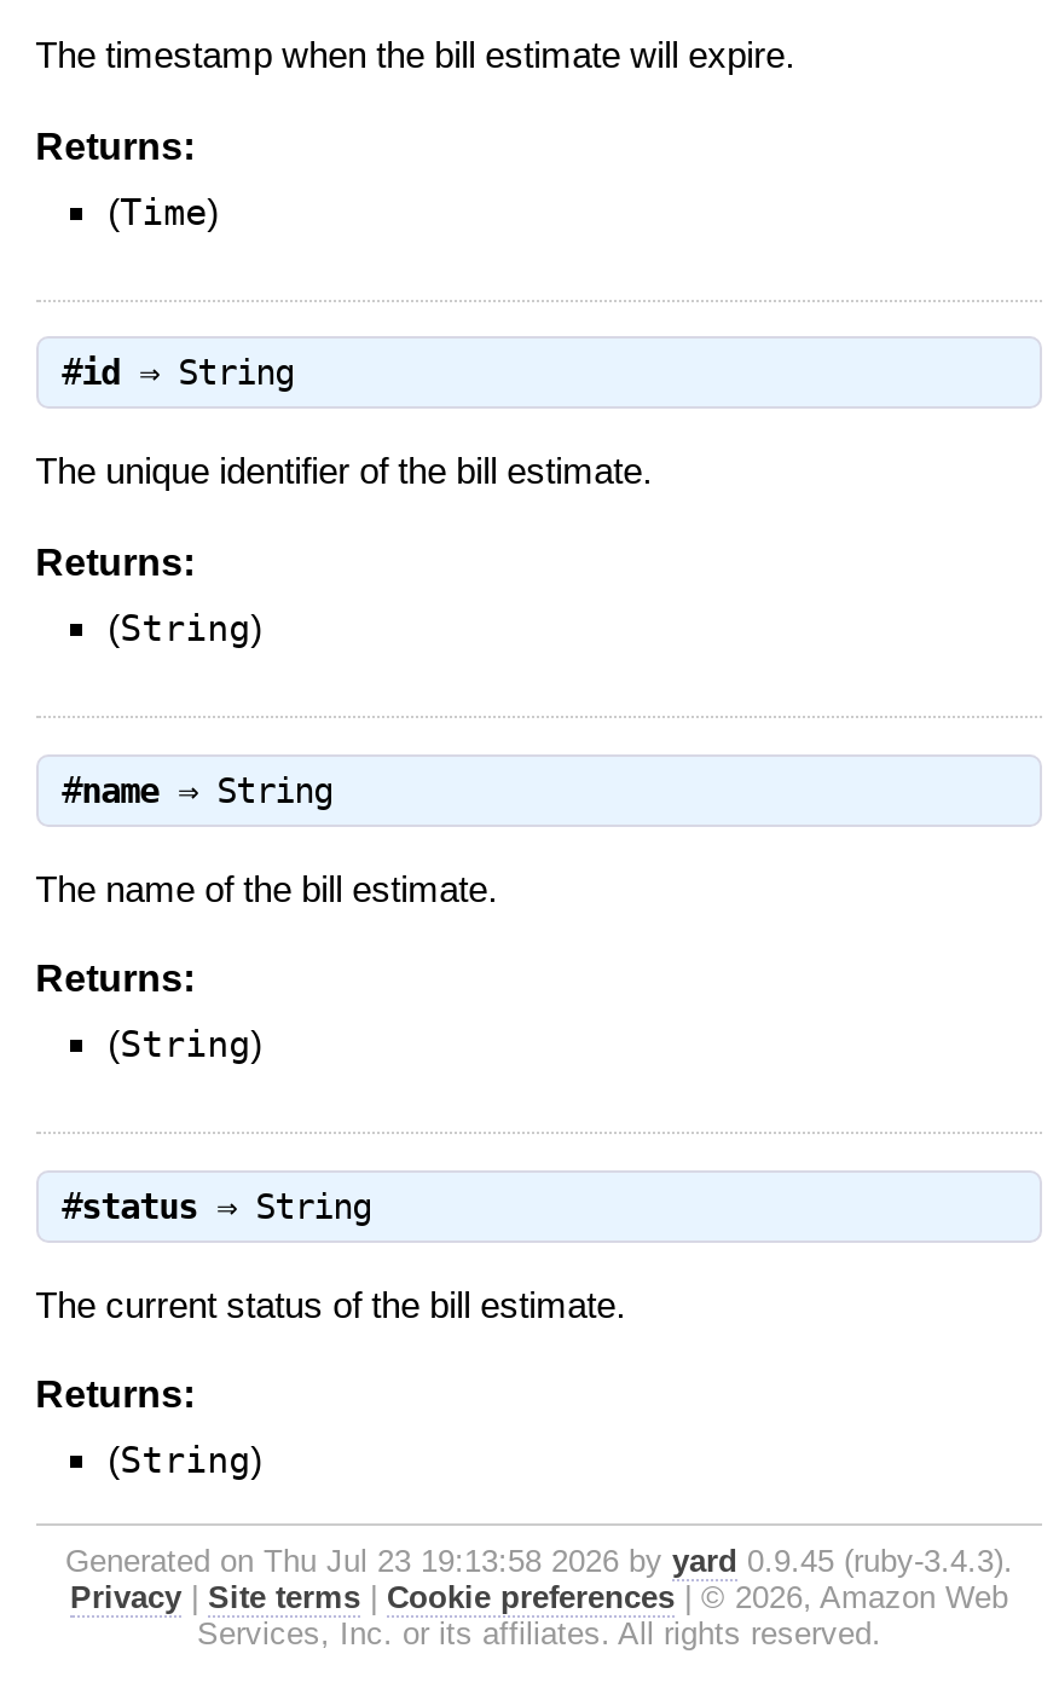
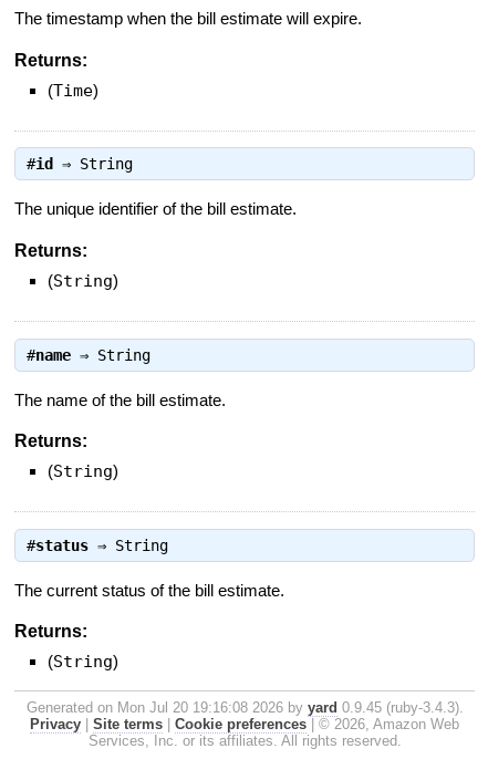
- Generated on Thu Jul 23 19:13:58 2026 by yard 0.9.45 (ruby-3.4.3).
+ Generated on Mon Jul 20 19:16:08 2026 by yard 0.9.45 (ruby-3.4.3).
